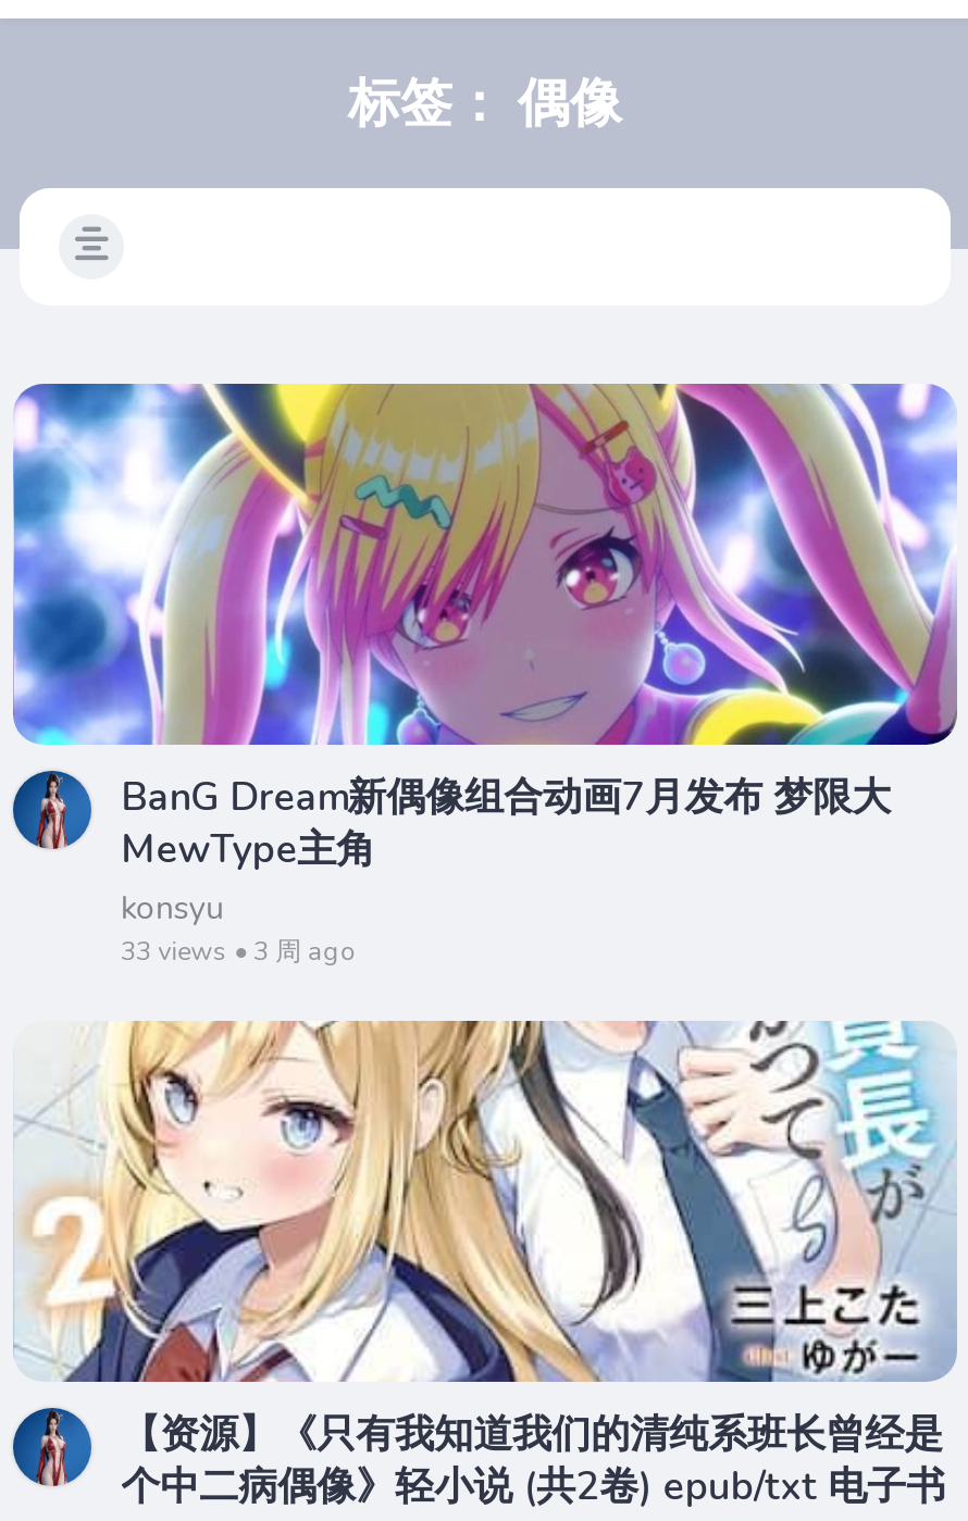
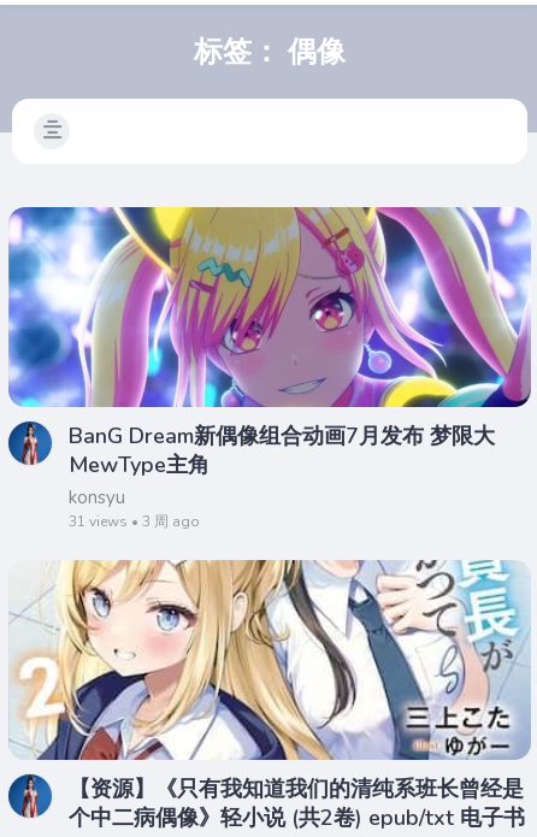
- 33 views • 3 周 ago
+ 31 views • 3 周 ago
